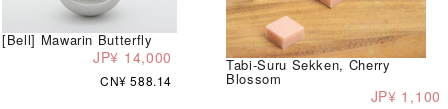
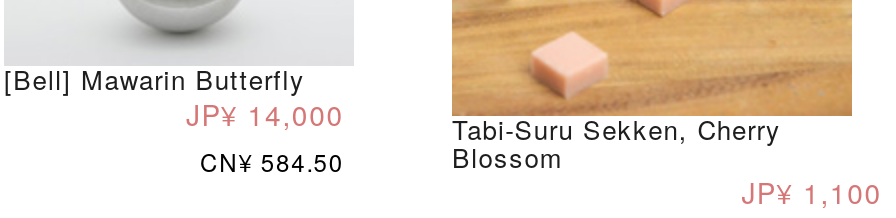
- CN¥ 588.14
+ CN¥ 584.50
